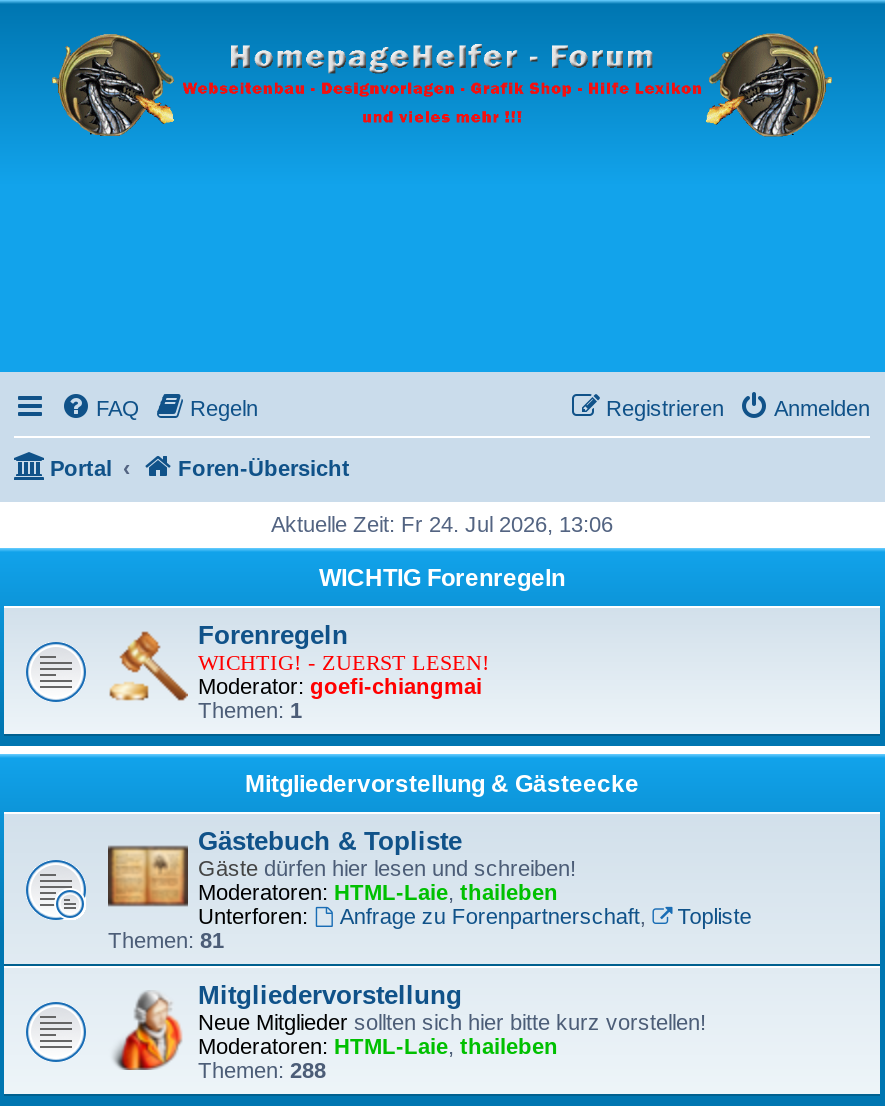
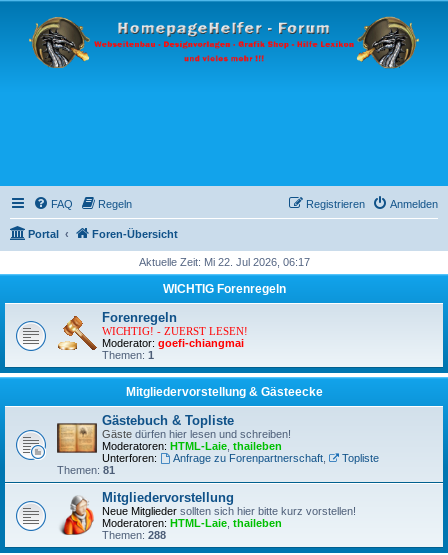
- Aktuelle Zeit: Fr 24. Jul 2026, 13:06
+ Aktuelle Zeit: Mi 22. Jul 2026, 06:17
